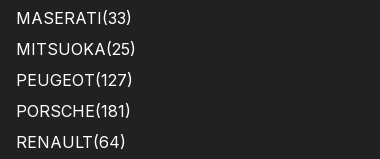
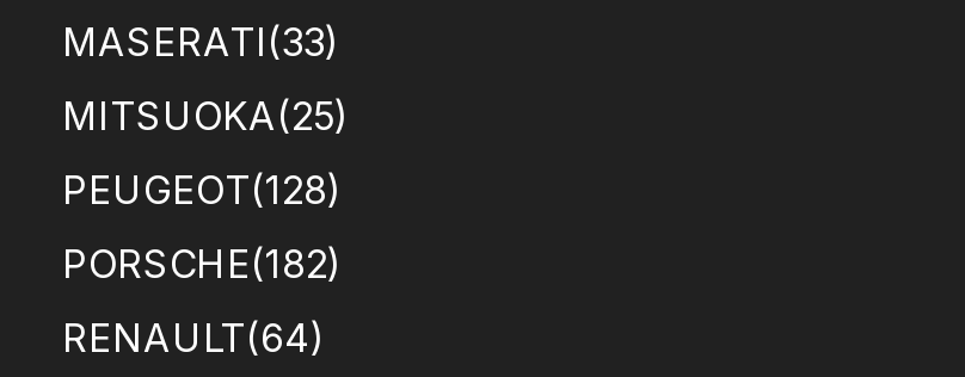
- PEUGEOT(127)
+ PEUGEOT(128)

- PORSCHE(181)
+ PORSCHE(182)
